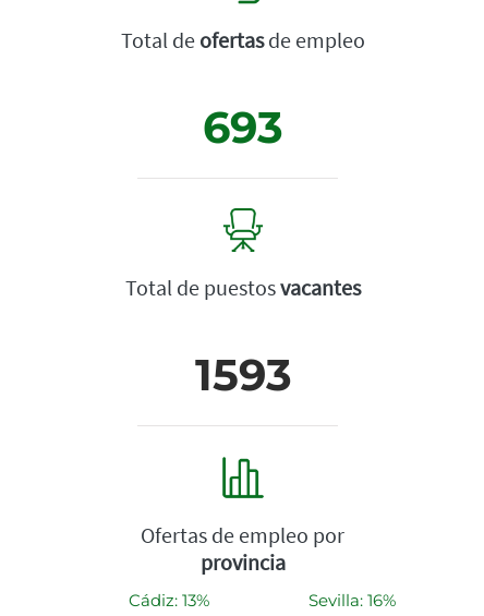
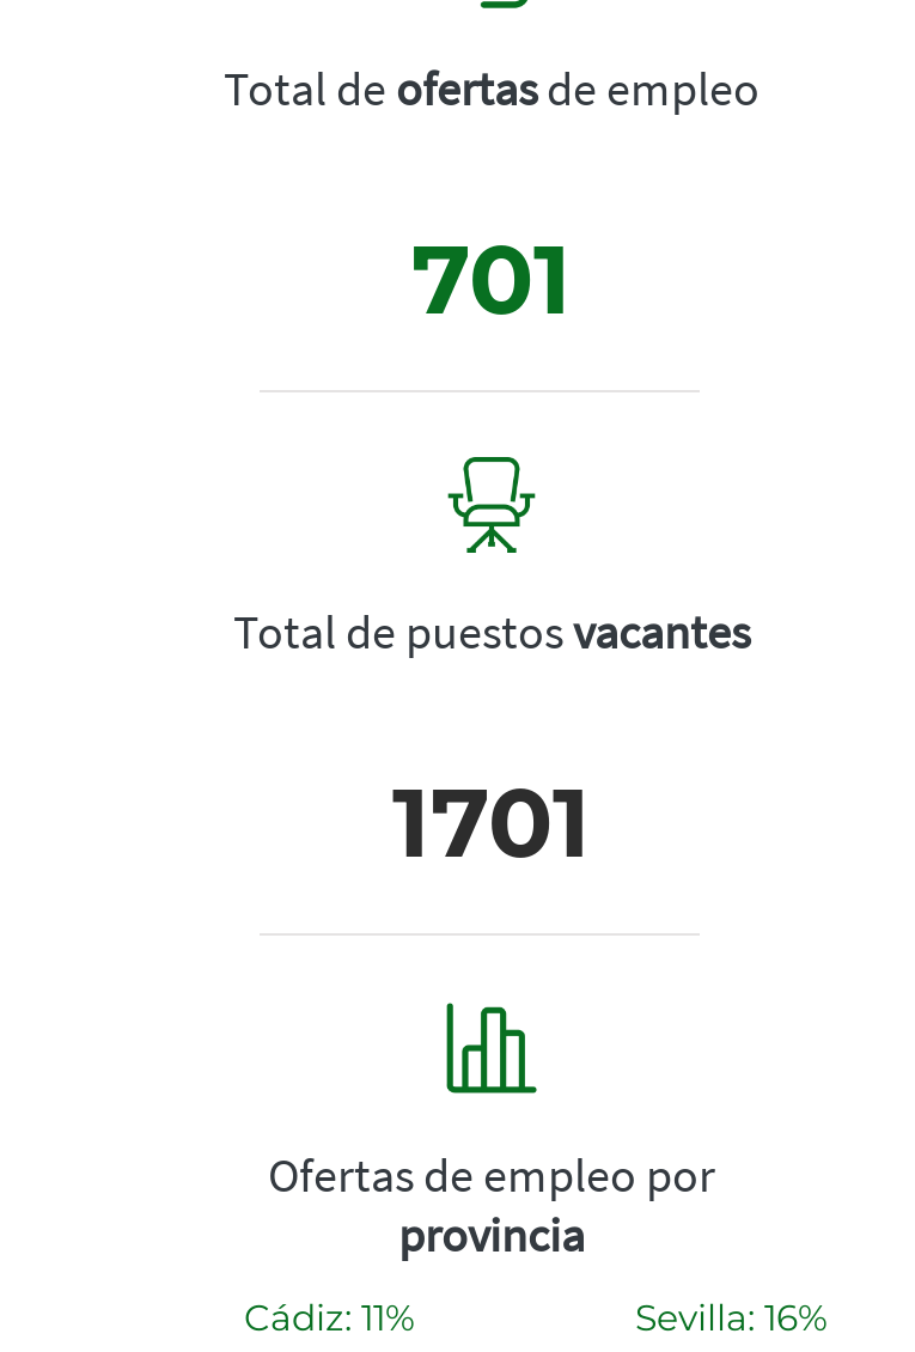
- 693
+ 701

- 1593
+ 1701

- Cádiz: 13%
+ Cádiz: 11%
